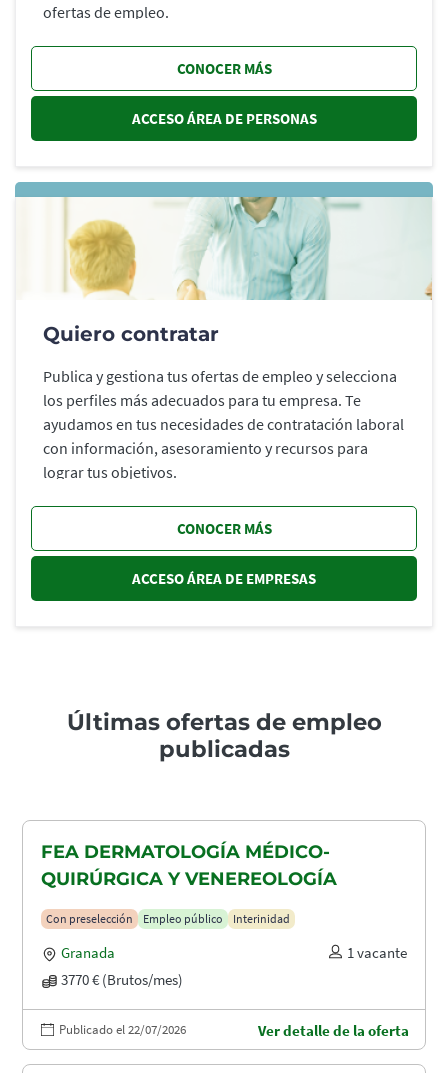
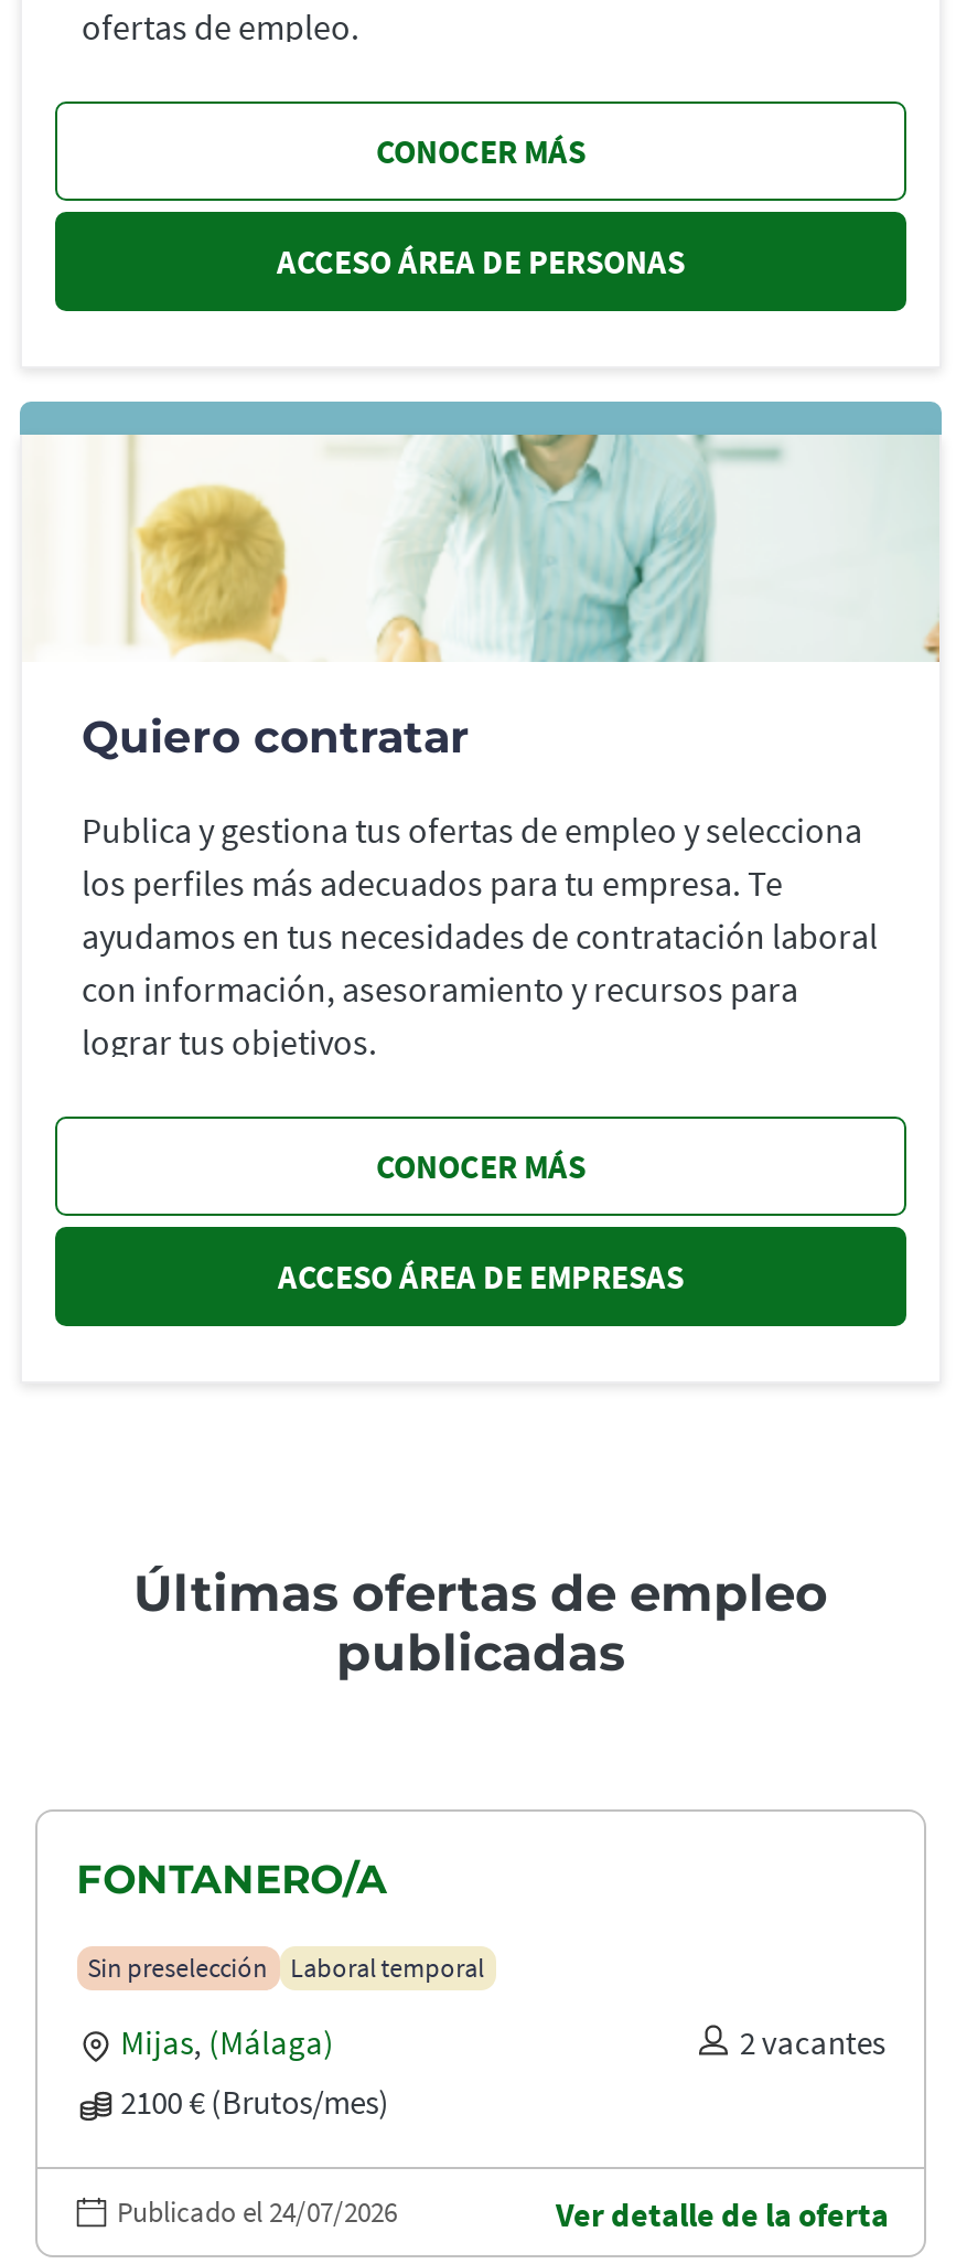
- FEA DERMATOLOGÍA MÉDICO-
- QUIRÚRGICA Y VENEREOLOGÍA
+ FONTANERO/A

- Con preselección
- Empleo público
- Interinidad
+ Sin preselección
+ Laboral temporal

- Granada
- 1 vacante
- 3770 € (Brutos/mes)
+ Mijas, (Málaga)
+ 2 vacantes
+ 2100 € (Brutos/mes)

- Publicado el 22/07/2026
+ Publicado el 24/07/2026
